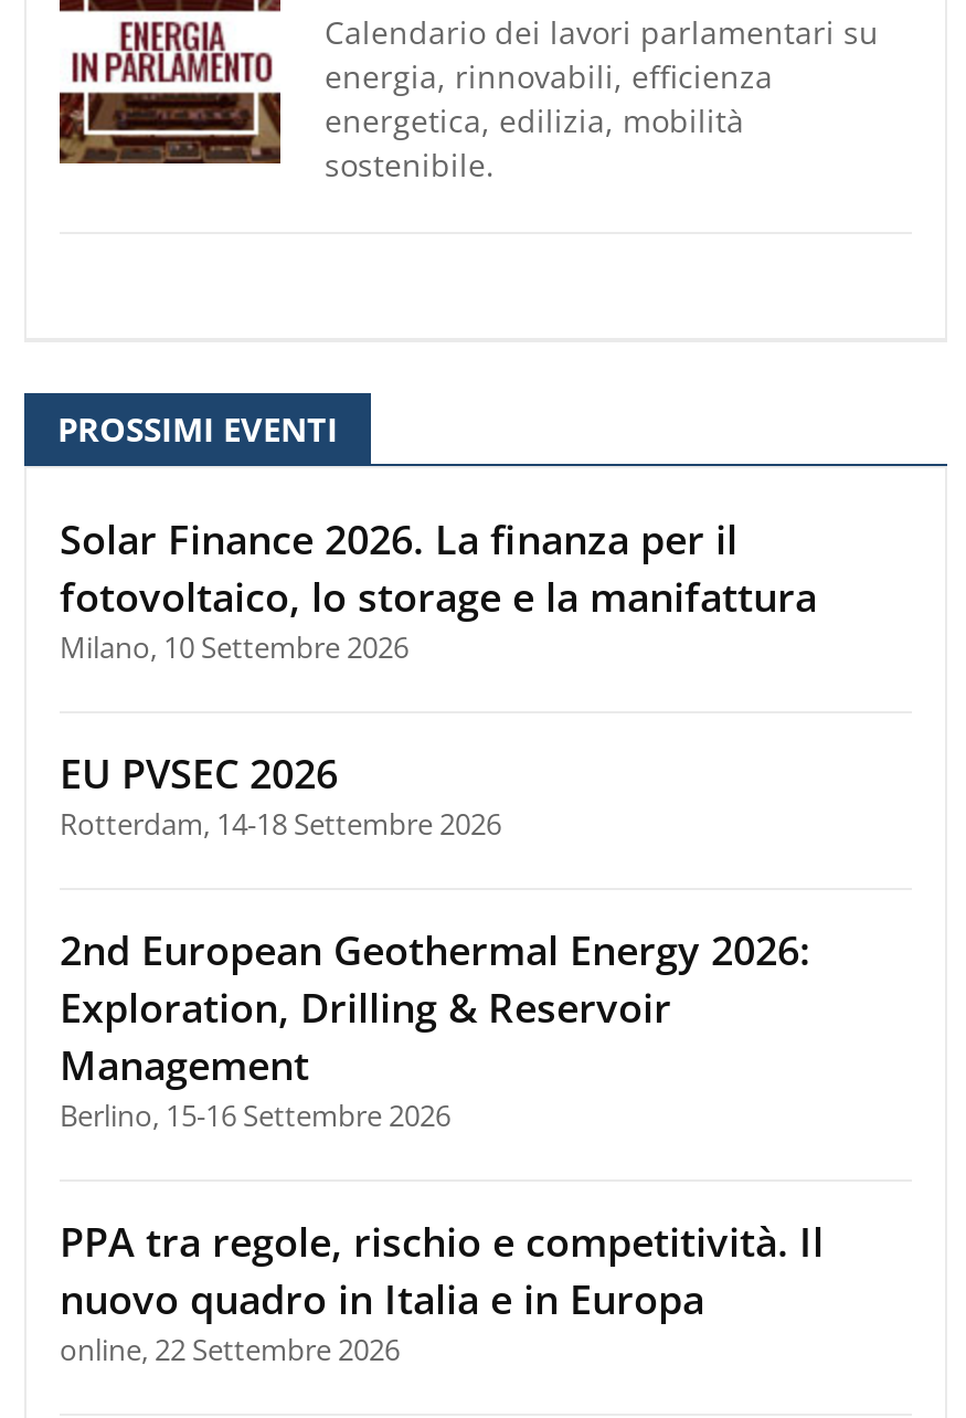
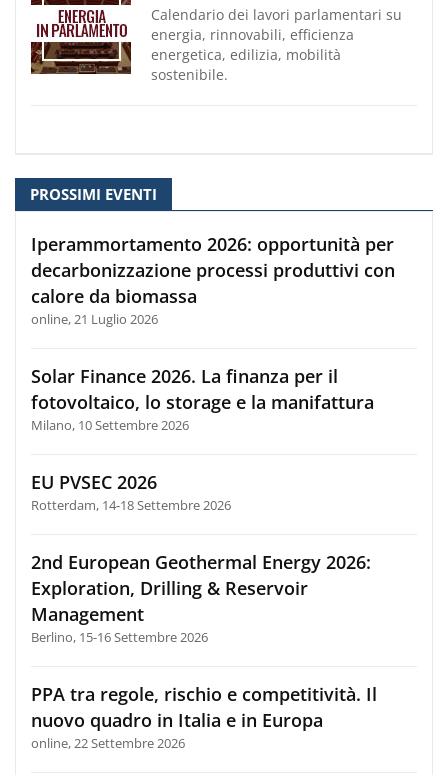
+ Iperammortamento 2026: opportunità per
+ decarbonizzazione processi produttivi con
+ calore da biomassa
+ online, 21 Luglio 2026
